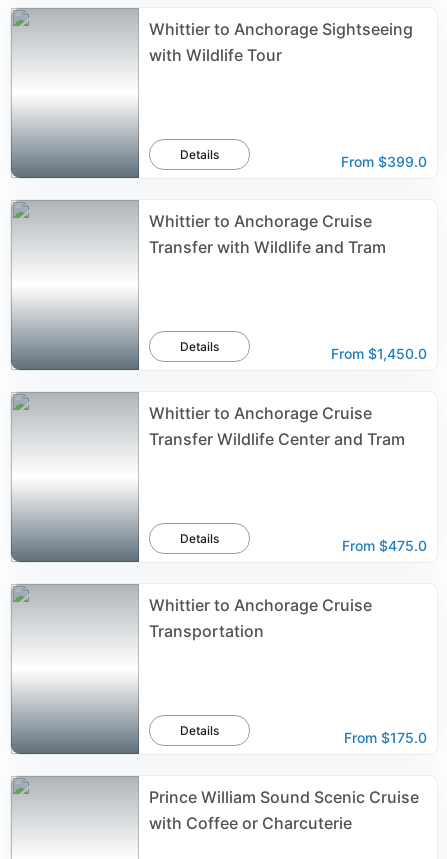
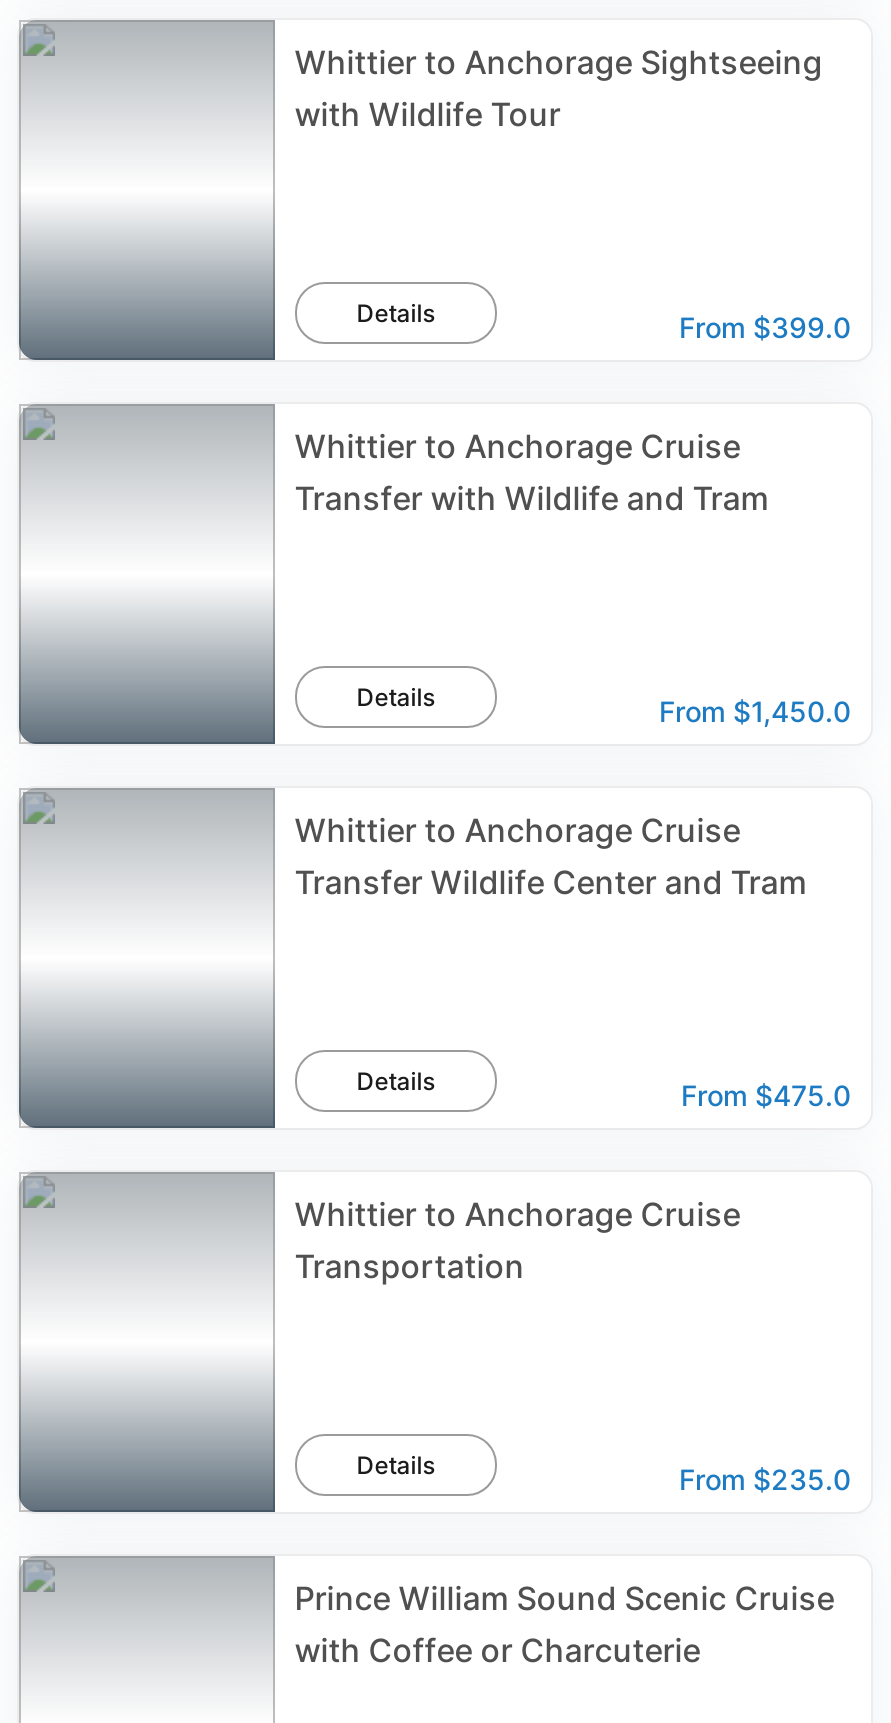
- From $175.0
+ From $235.0
